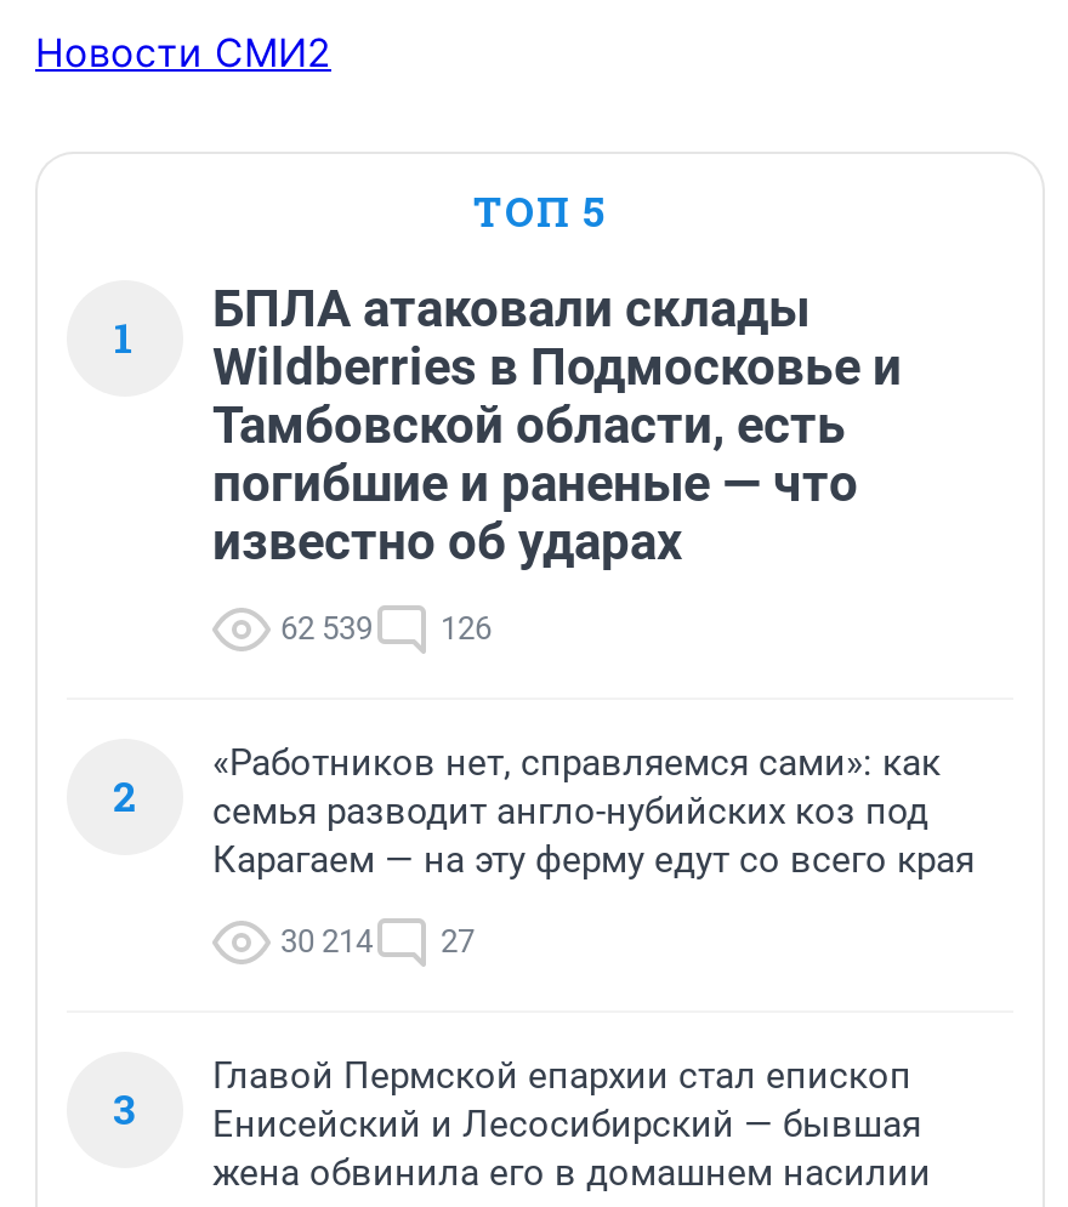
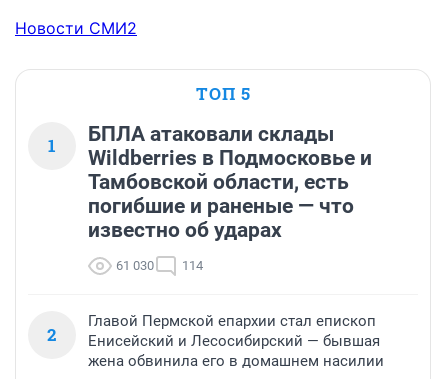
- 62 539
+ 61 030

- 126
+ 114

- «Работников нет, справляемся сами»: как
- семья разводит англо-нубийских коз под
- Карагаем — на эту ферму едут со всего края
- 30 214
- 27
- 3
